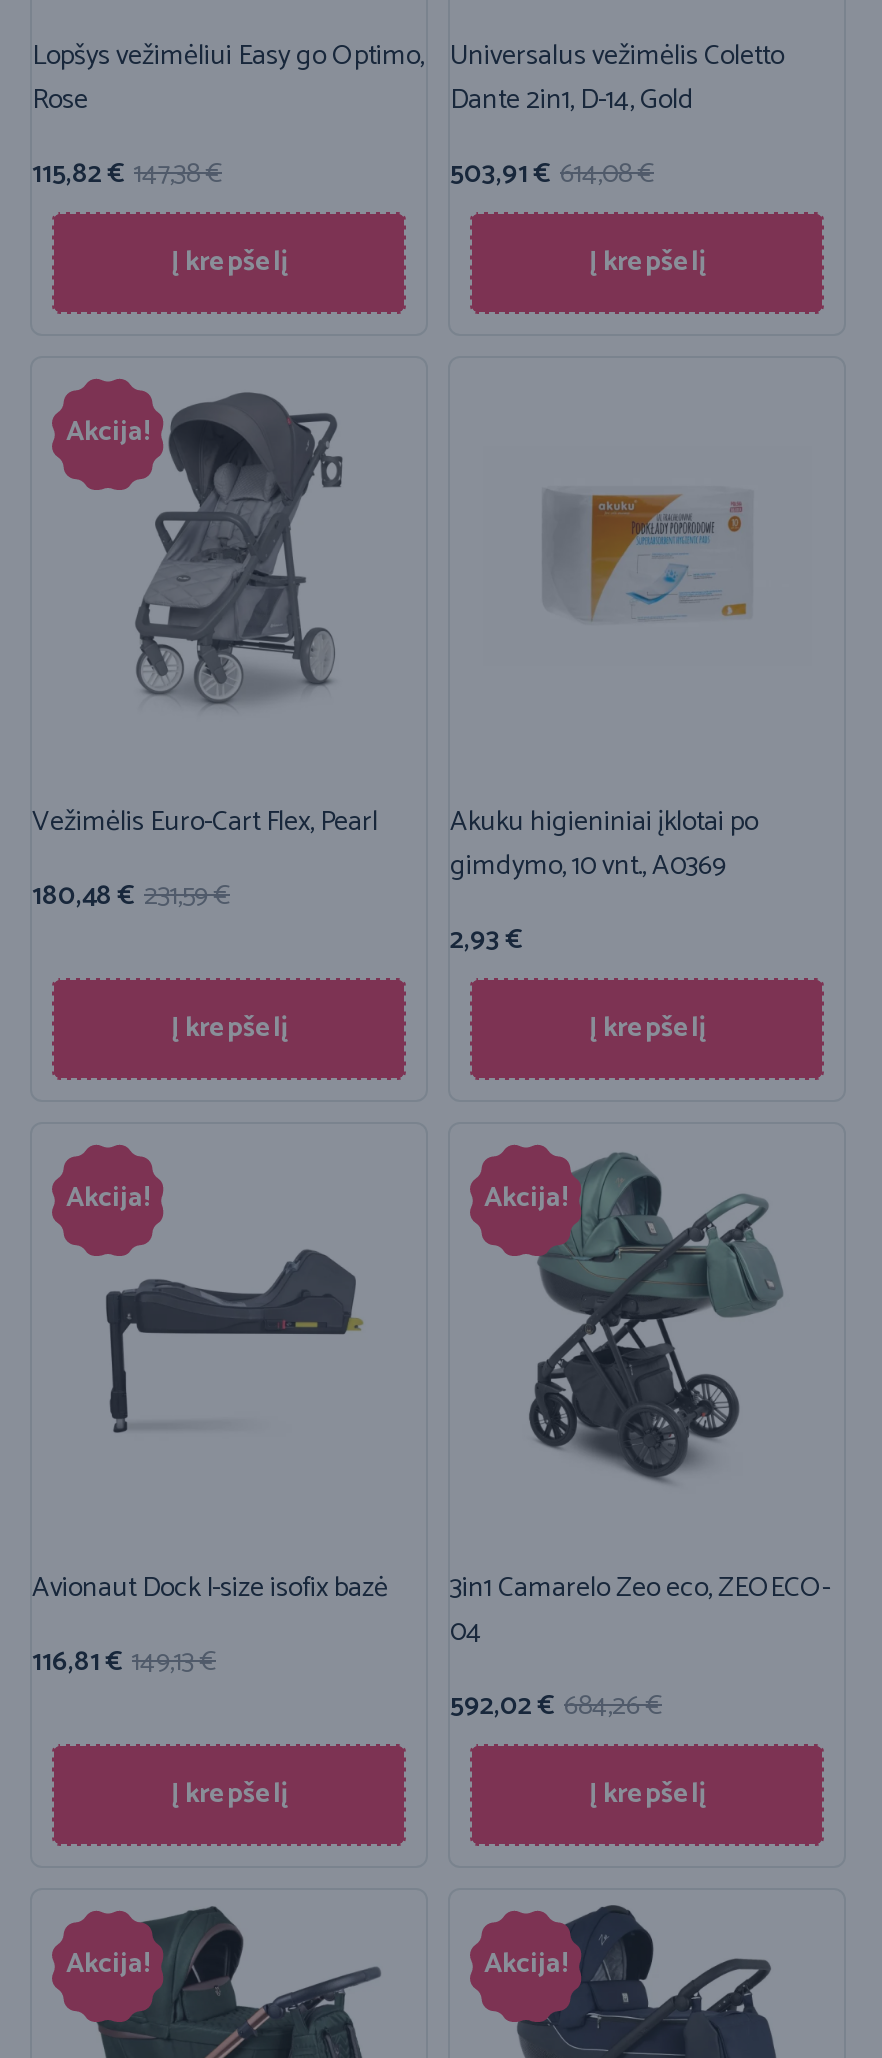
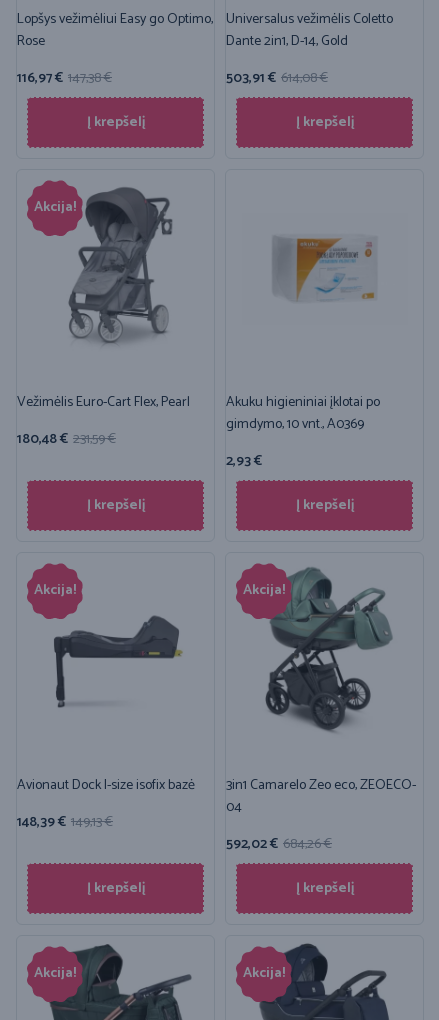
- 115,82€ 147,38€
+ 116,97€ 147,38€

- 116,81 €
+ 148,39 €
